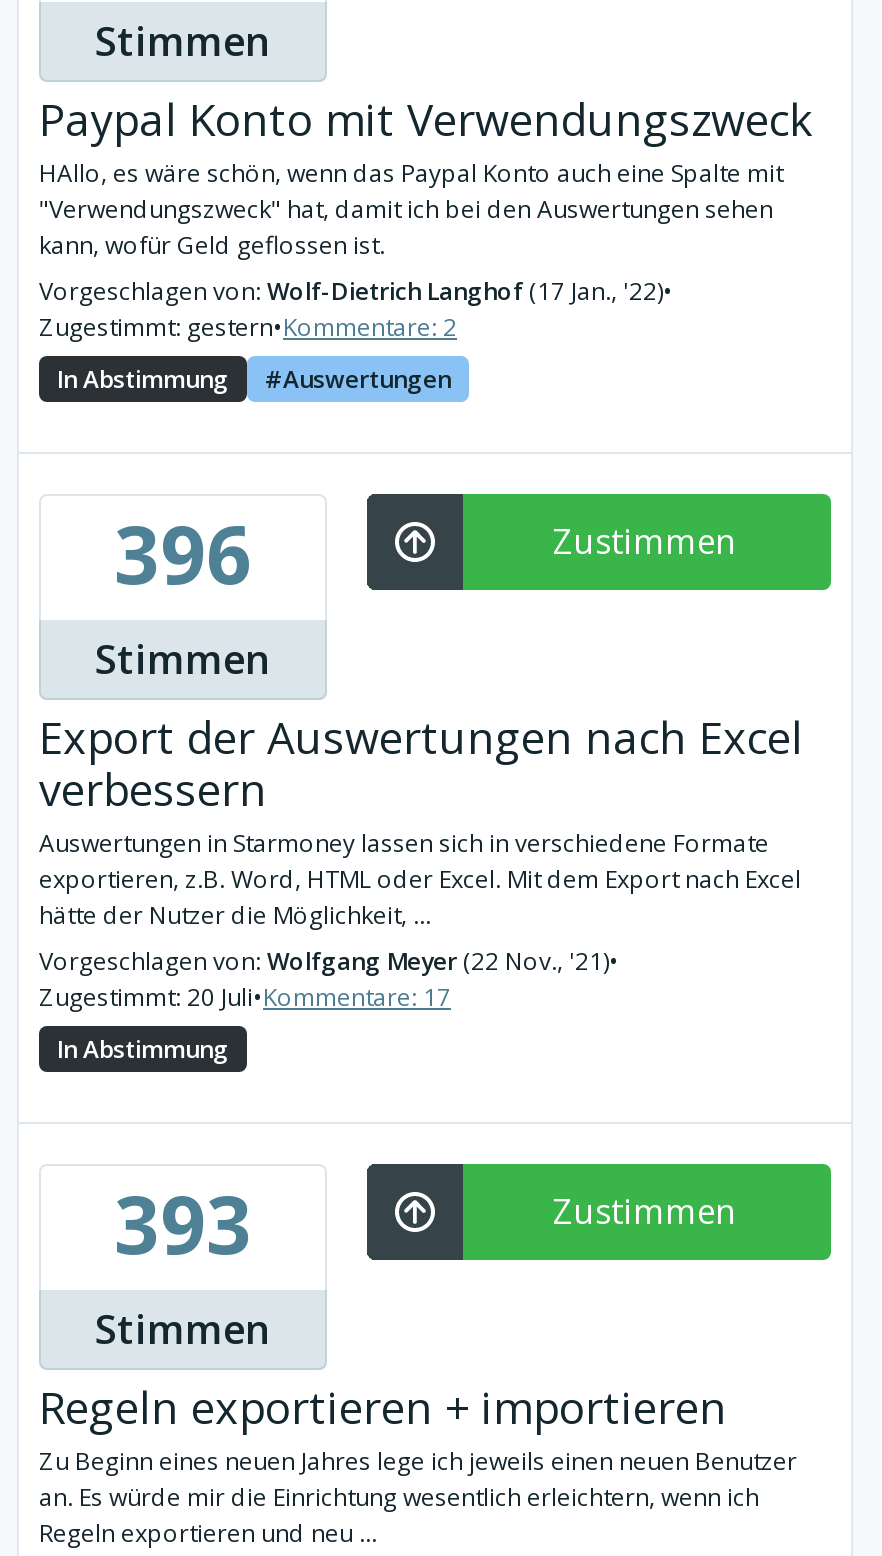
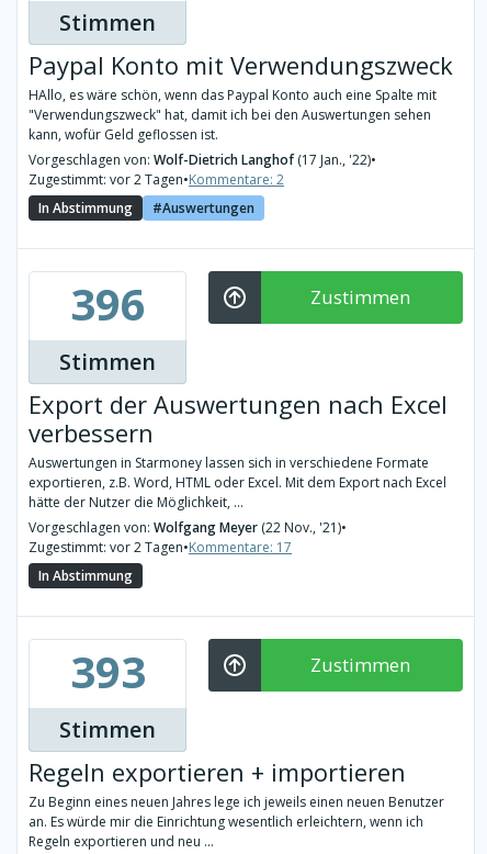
- Zugestimmt: gestern•Kommentare: 2
+ Zugestimmt: vor 2 Tagen•Kommentare: 2

- Zugestimmt: 20 Juli•Kommentare: 17
+ Zugestimmt: vor 2 Tagen•Kommentare: 17
